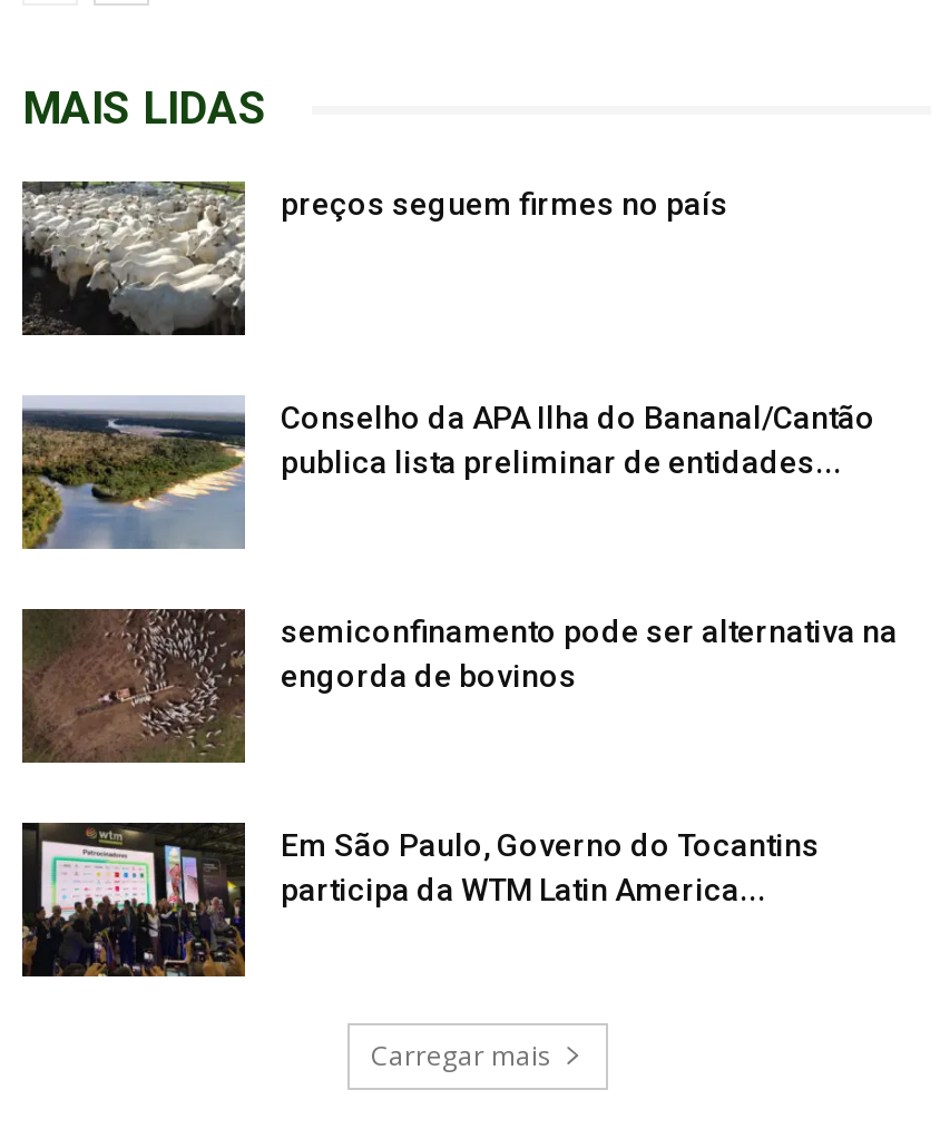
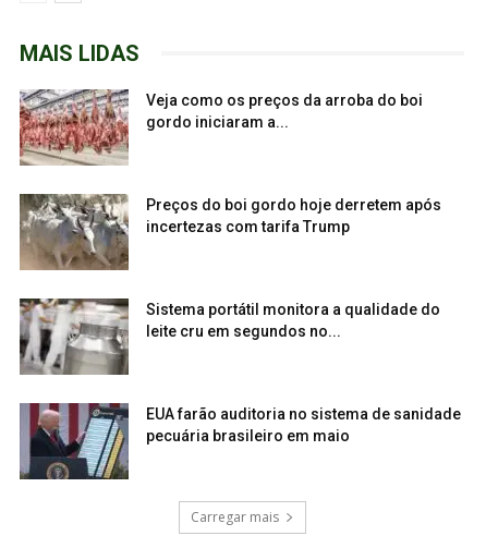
- [image]
- preços seguem firmes no país
+ [image]
+ Veja como os preços da arroba do boi
+ gordo iniciaram a...

- [image]
- Conselho da APA Ilha do Bananal/Cantão
- publica lista preliminar de entidades...
+ [image]
+ Preços do boi gordo hoje derretem após
+ incertezas com tarifa Trump

- [image]
- semiconfinamento pode ser alternativa na
- engorda de bovinos
+ [image]
+ Sistema portátil monitora a qualidade do
+ leite cru em segundos no...

- [image]
- Em São Paulo, Governo do Tocantins
- participa da WTM Latin America...
+ [image]
+ EUA farão auditoria no sistema de sanidade
+ pecuária brasileiro em maio
